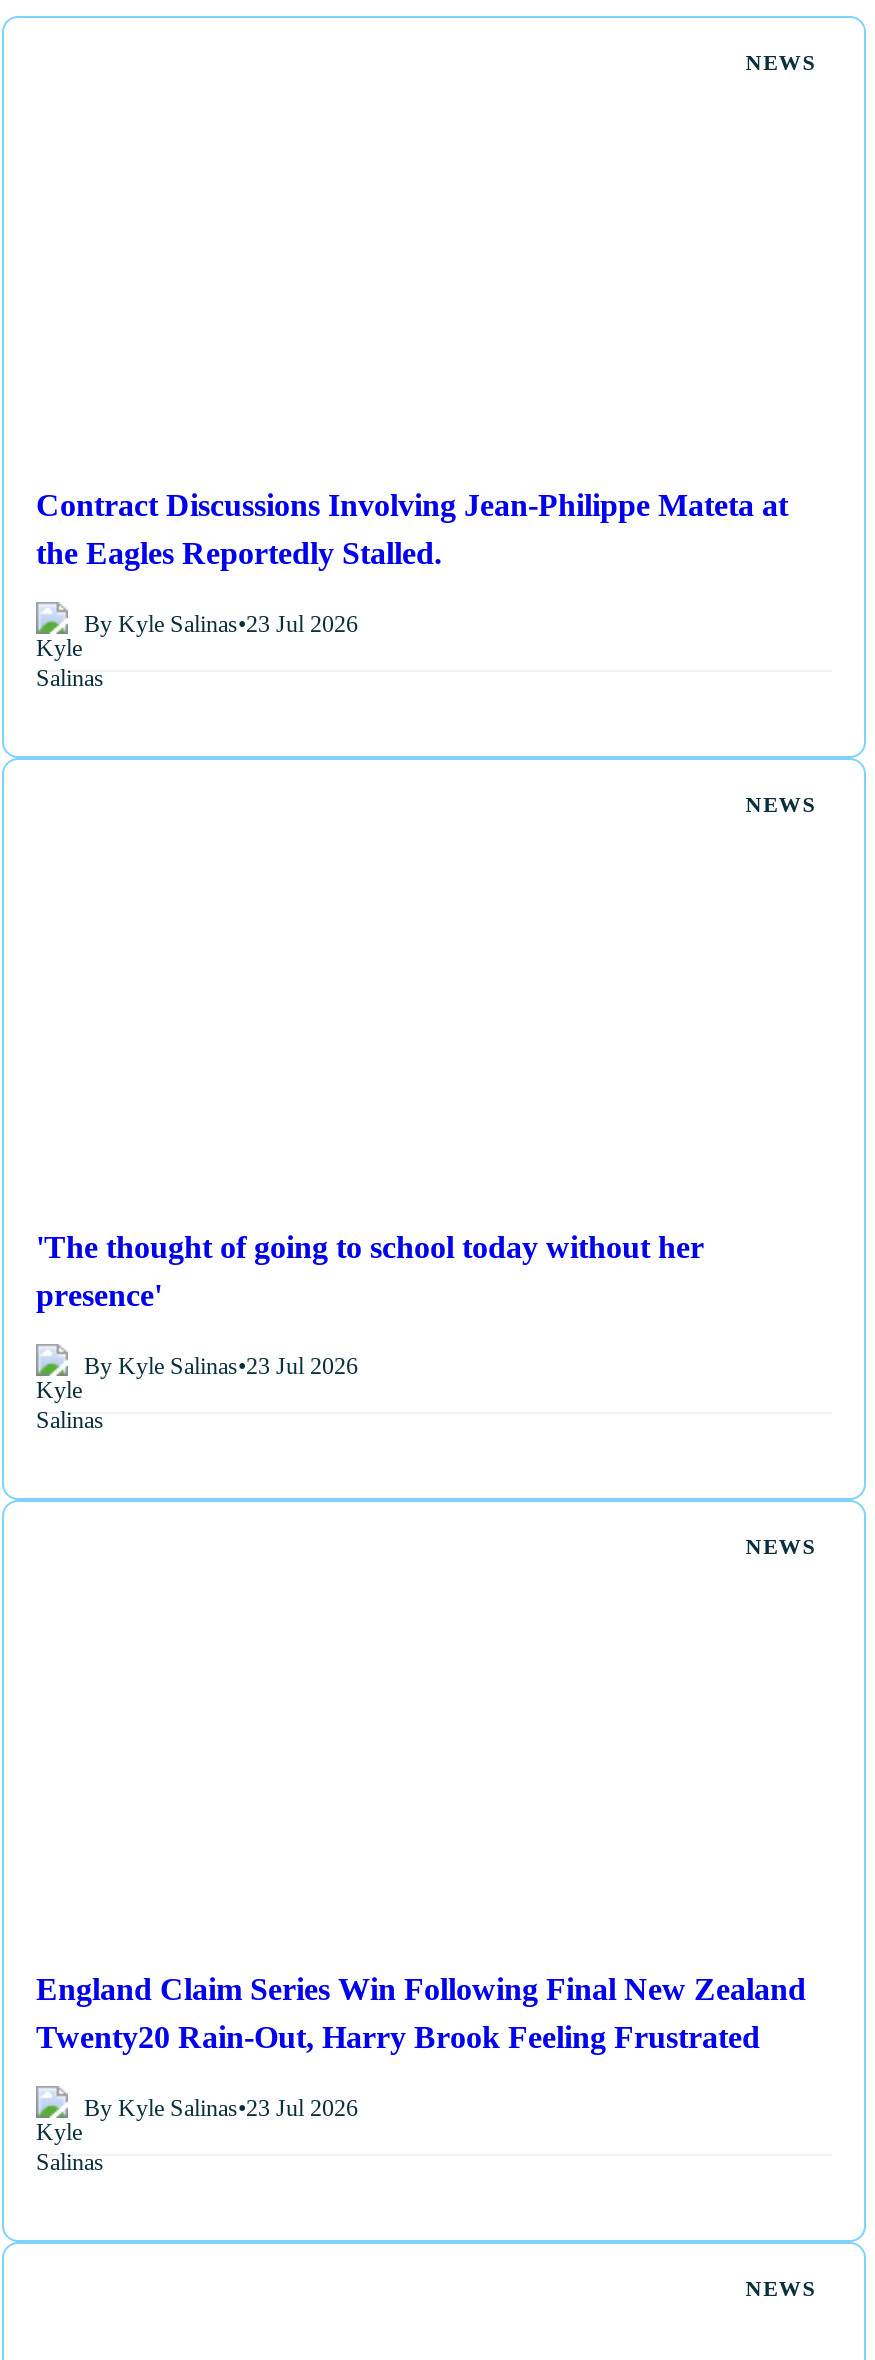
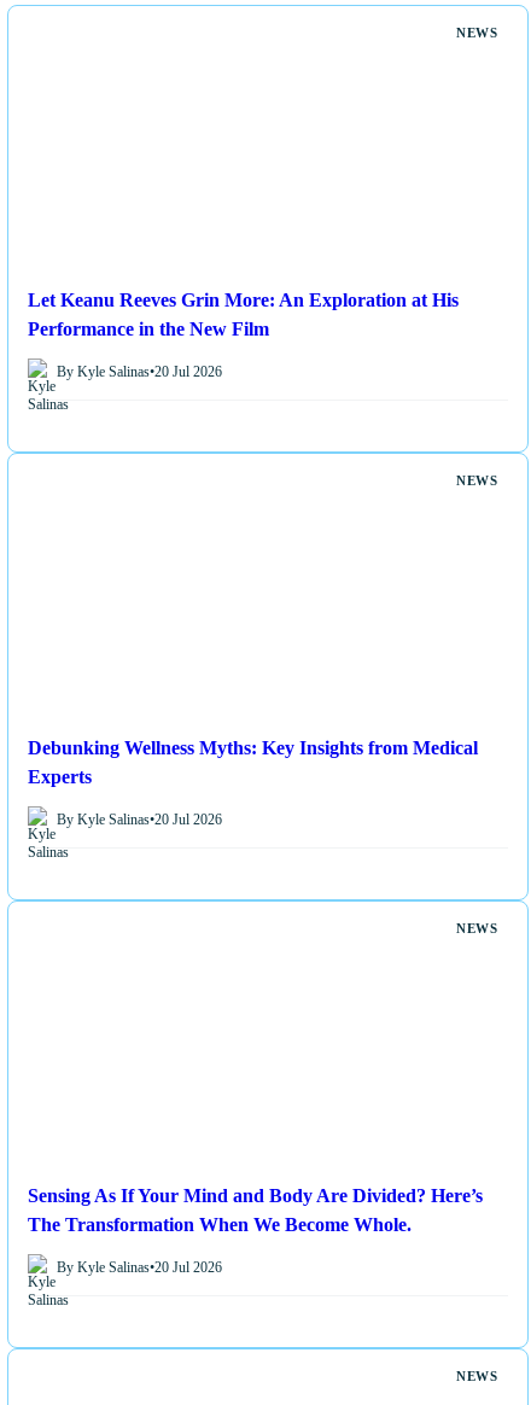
- Contract Discussions Involving Jean-Philippe Mateta at
- the Eagles Reportedly Stalled.
+ Let Keanu Reeves Grin More: An Exploration at His
+ Performance in the New Film

- By Kyle Salinas•23 Jul 2026
+ By Kyle Salinas•20 Jul 2026

- 'The thought of going to school today without her
- presence'
+ Debunking Wellness Myths: Key Insights from Medical
+ Experts

- By Kyle Salinas•23 Jul 2026
+ By Kyle Salinas•20 Jul 2026

- England Claim Series Win Following Final New Zealand
- Twenty20 Rain-Out, Harry Brook Feeling Frustrated
+ Sensing As If Your Mind and Body Are Divided? Here’s
+ The Transformation When We Become Whole.

- By Kyle Salinas•23 Jul 2026
+ By Kyle Salinas•20 Jul 2026
